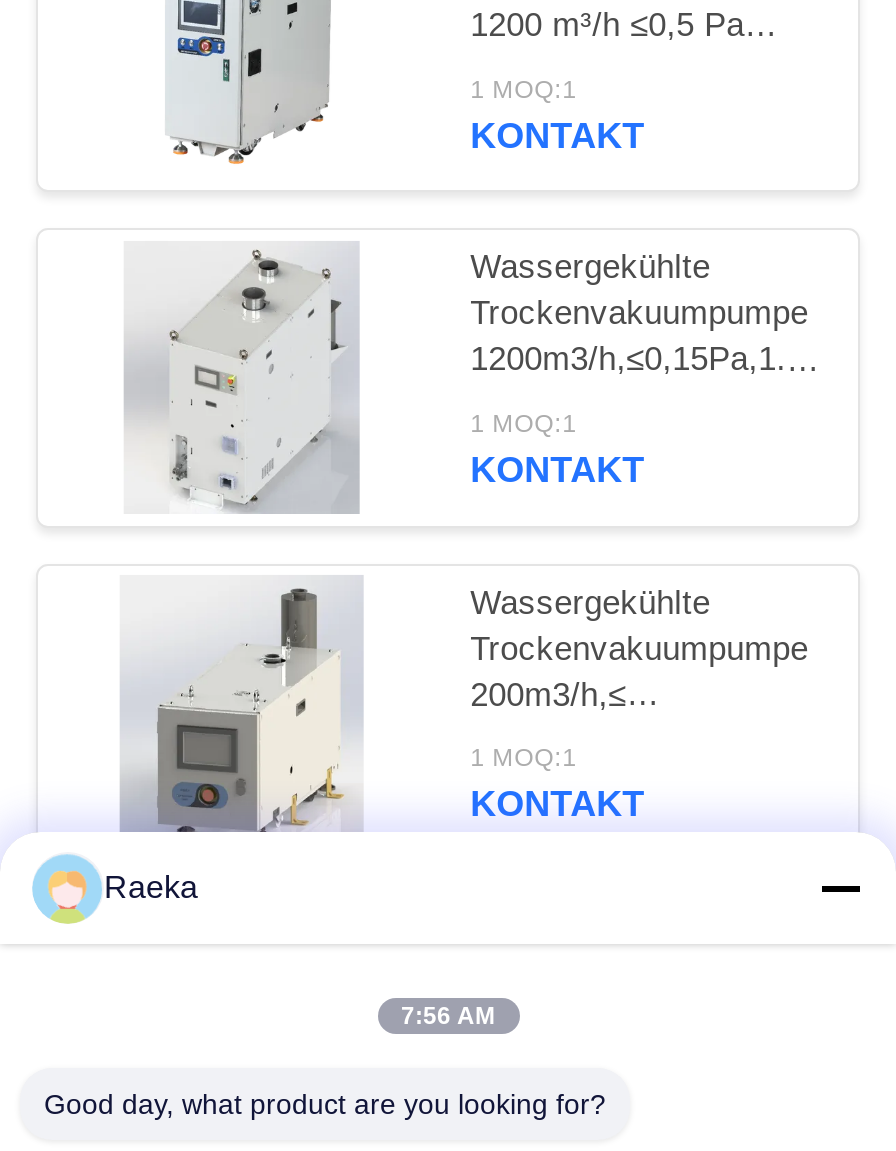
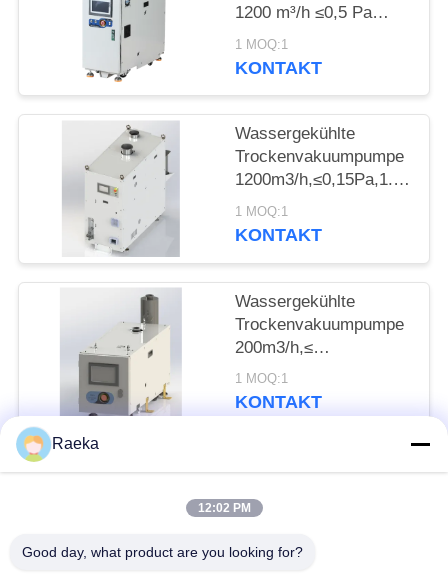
- 7:56 AM
+ 12:02 PM
